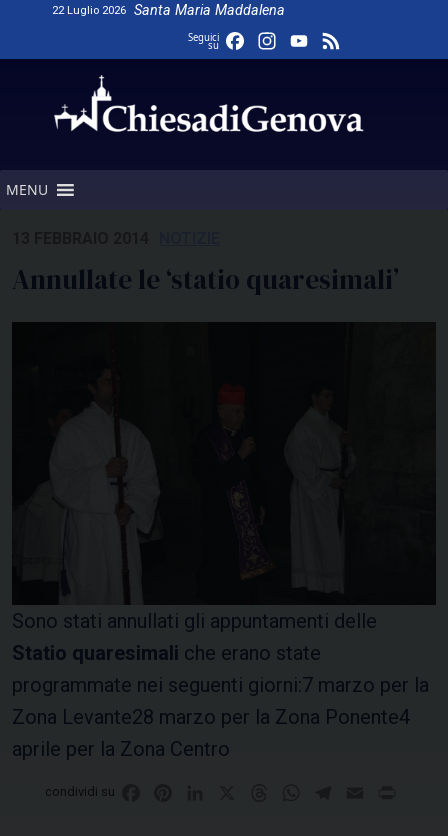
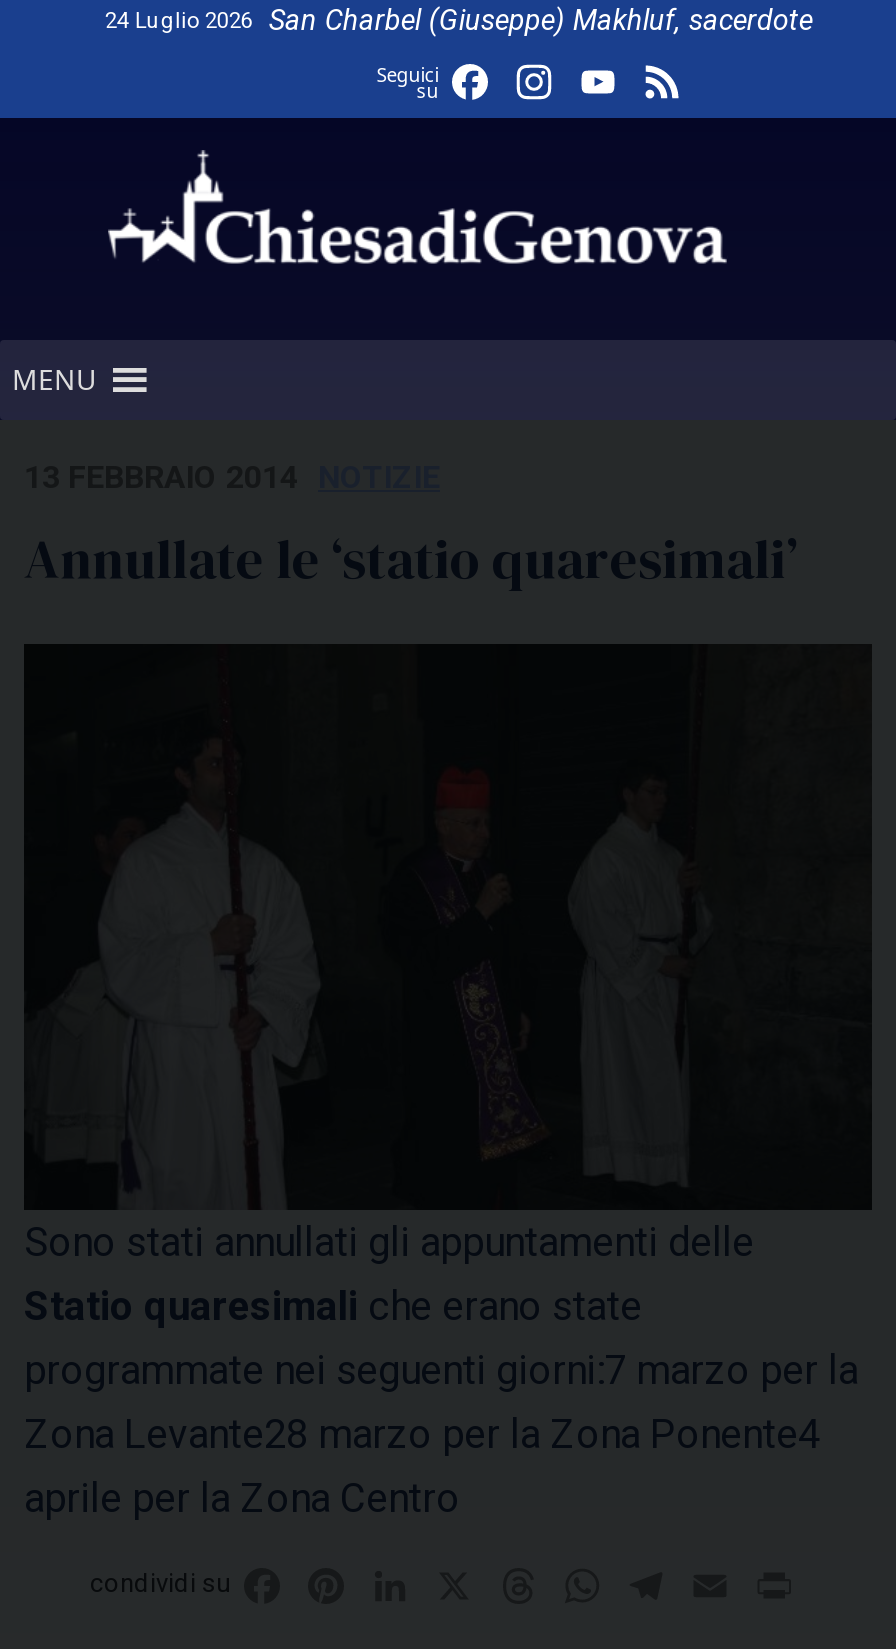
- 22 Luglio 2026
- Santa Maria Maddalena
+ 24 Luglio 2026
+ San Charbel (Giuseppe) Makhluf, sacerdote
